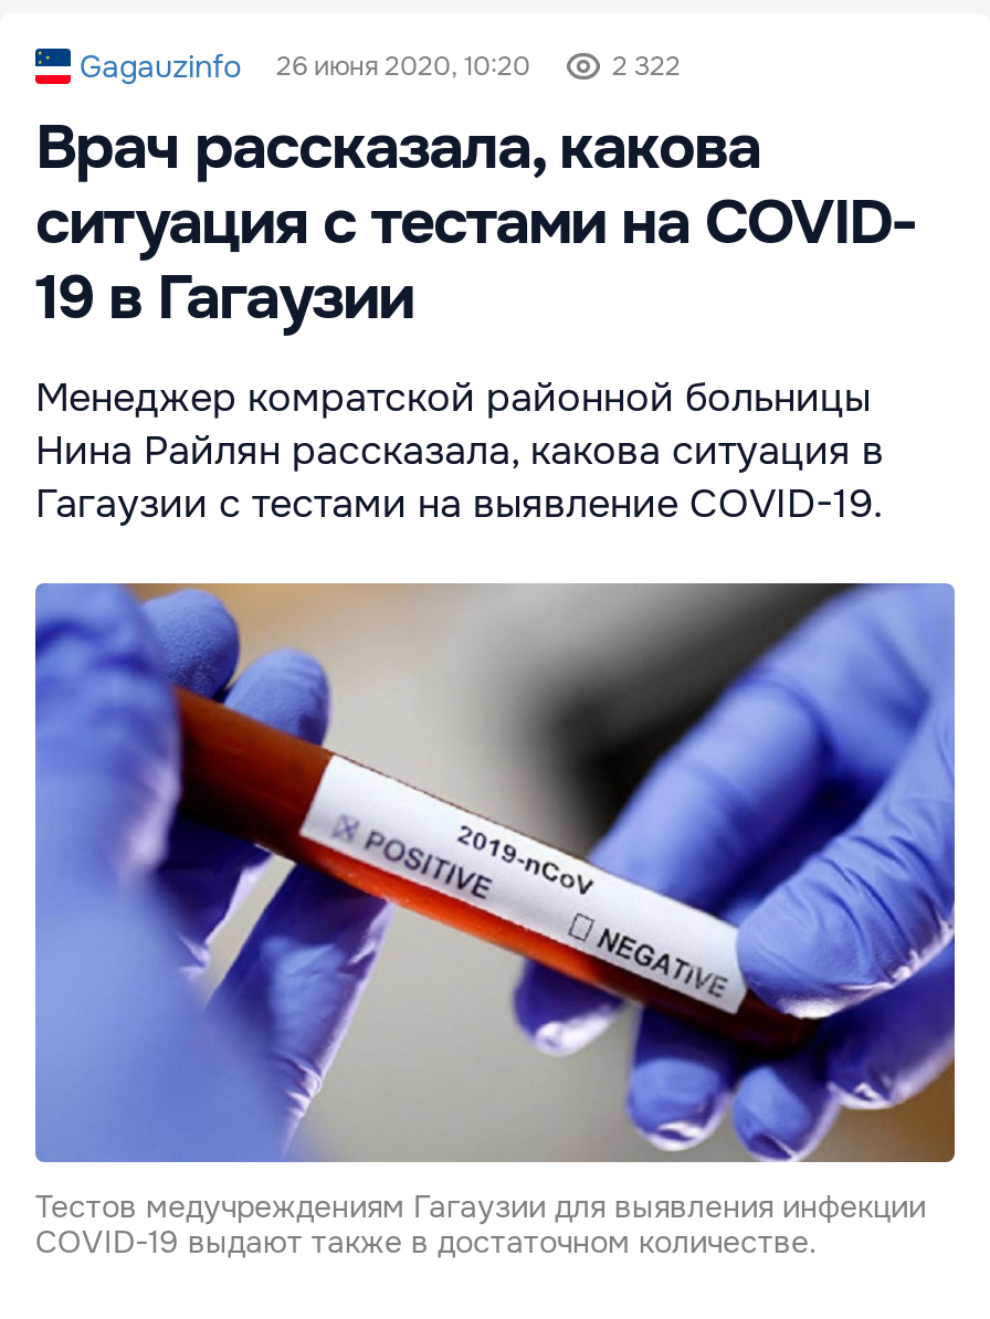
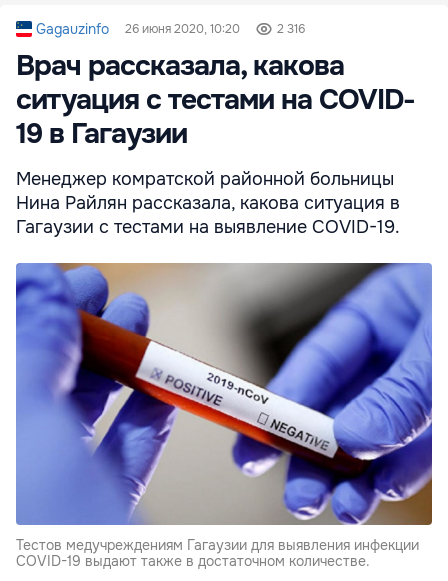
- 2 322
+ 2 316
